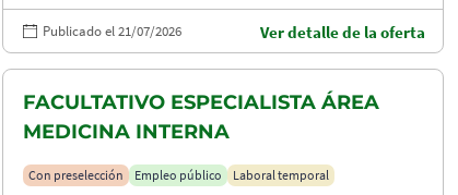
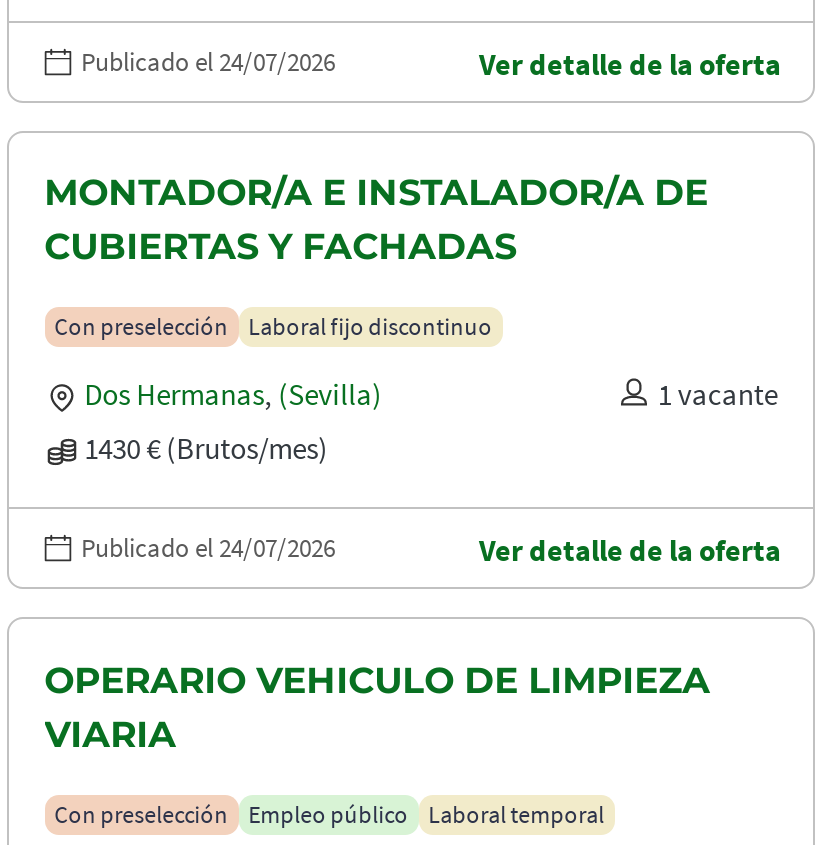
- Publicado el 21/07/2026
+ Publicado el 24/07/2026

- FACULTATIVO ESPECIALISTA ÁREA
- MEDICINA INTERNA
+ MONTADOR/A E INSTALADOR/A DE
+ CUBIERTAS Y FACHADAS
+ Con preselección
+ Laboral fijo discontinuo
+ Dos Hermanas, (Sevilla)
+ 1 vacante
+ 1430 € (Brutos/mes)
+ Publicado el 24/07/2026
+ Ver detalle de la oferta
+ OPERARIO VEHICULO DE LIMPIEZA
+ VIARIA
